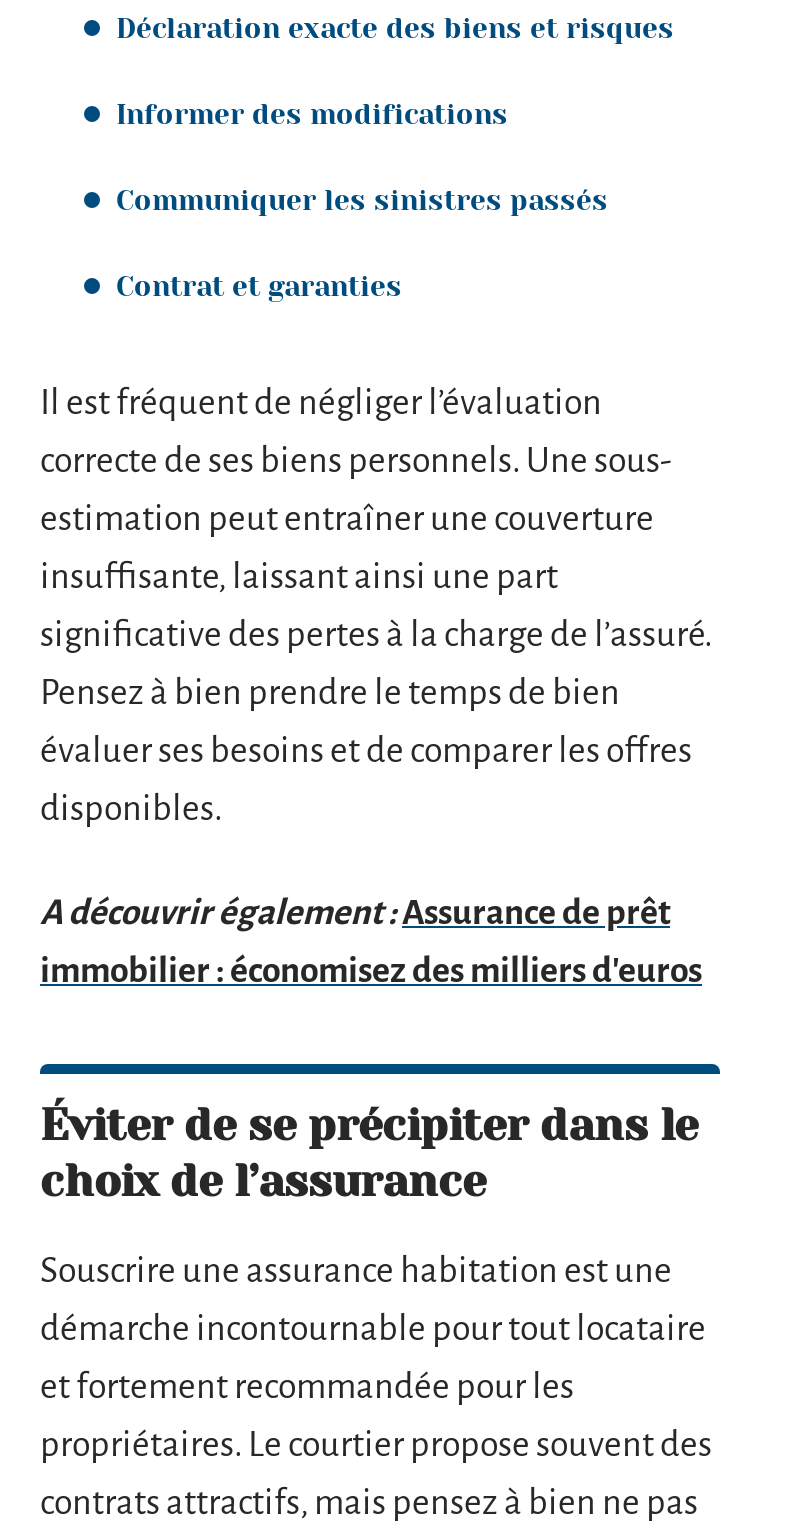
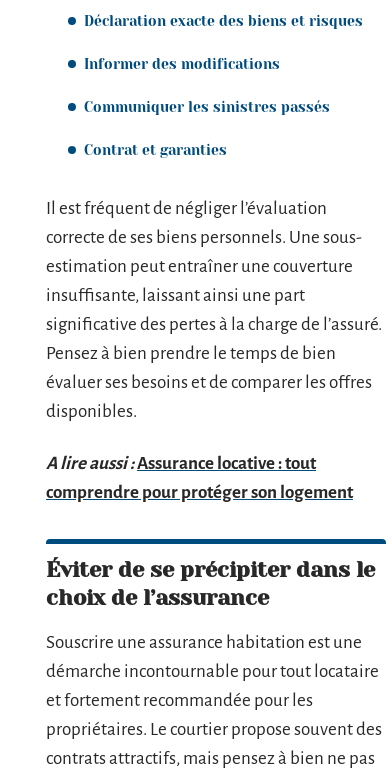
- A découvrir également : Assurance de prêt
+ A lire aussi : Assurance locative : tout

- immobilier : économisez des milliers d'euros
+ comprendre pour protéger son logement
